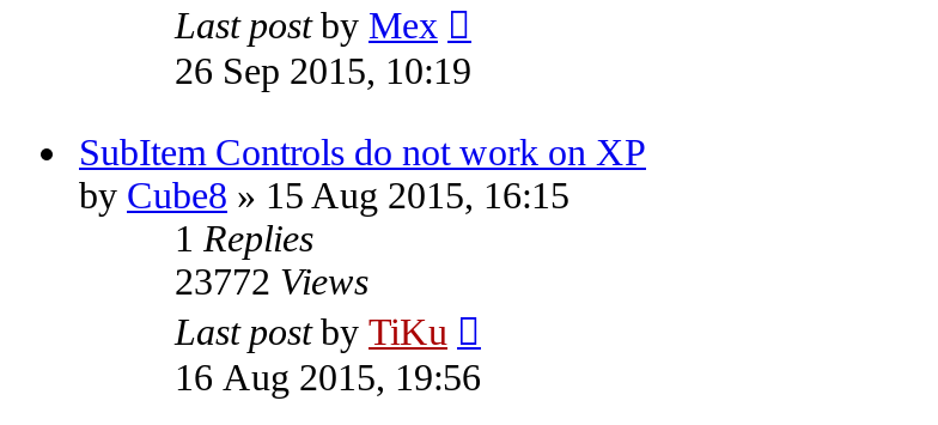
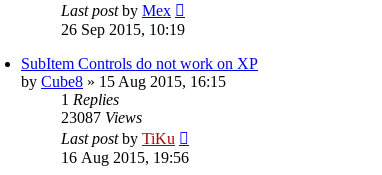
- 23772 Views
+ 23087 Views
